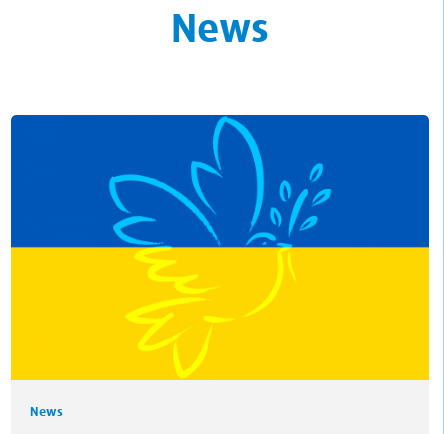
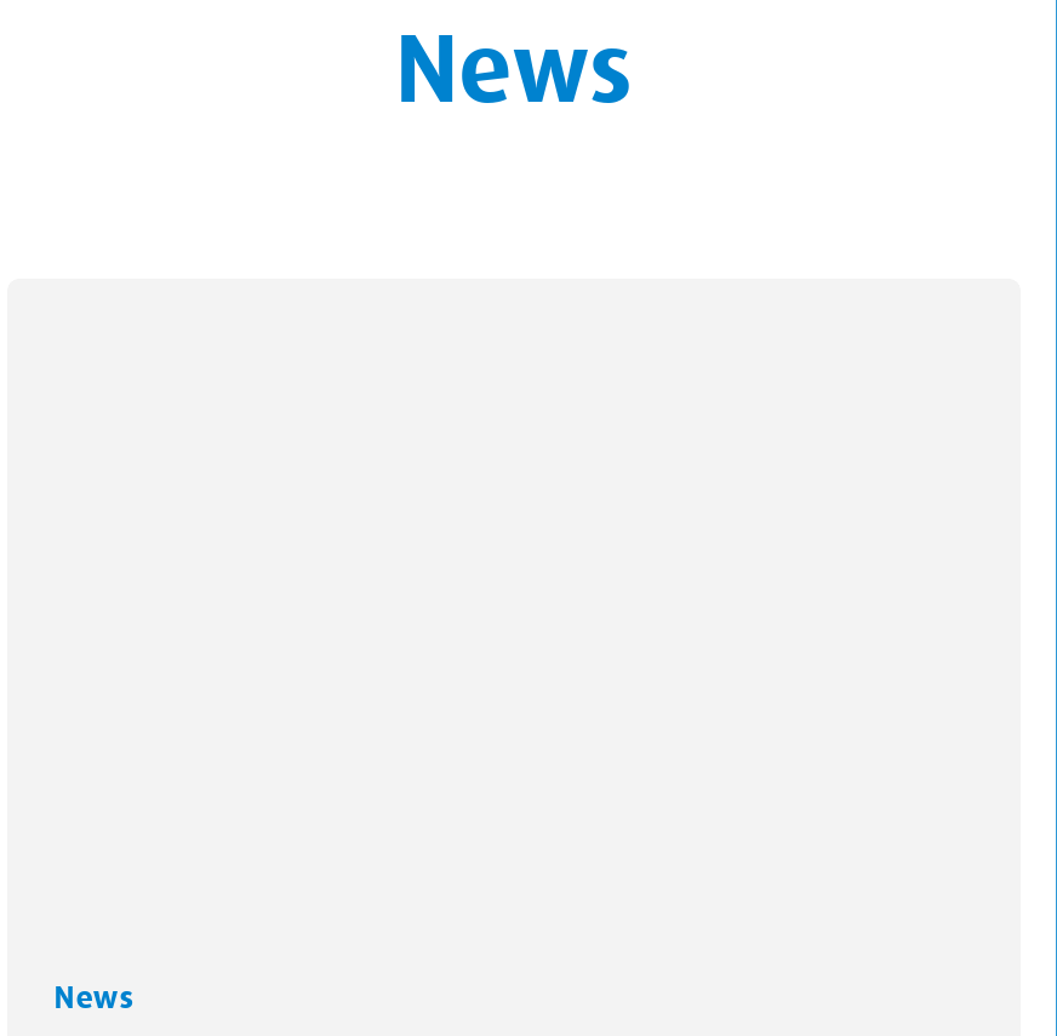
- [image]
